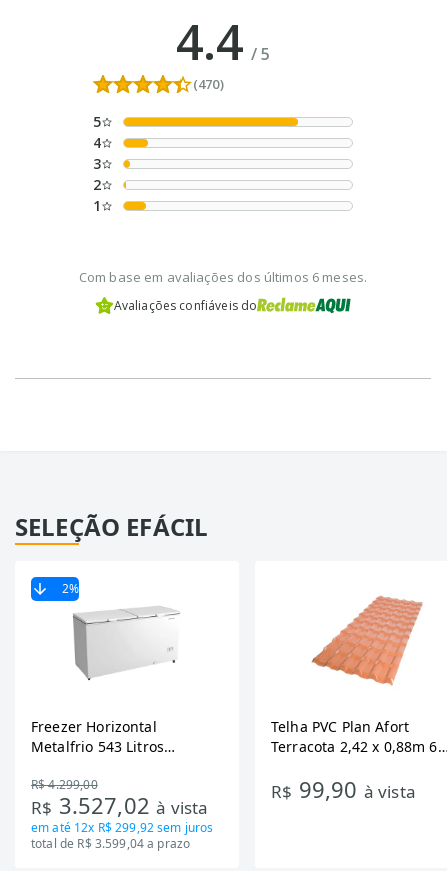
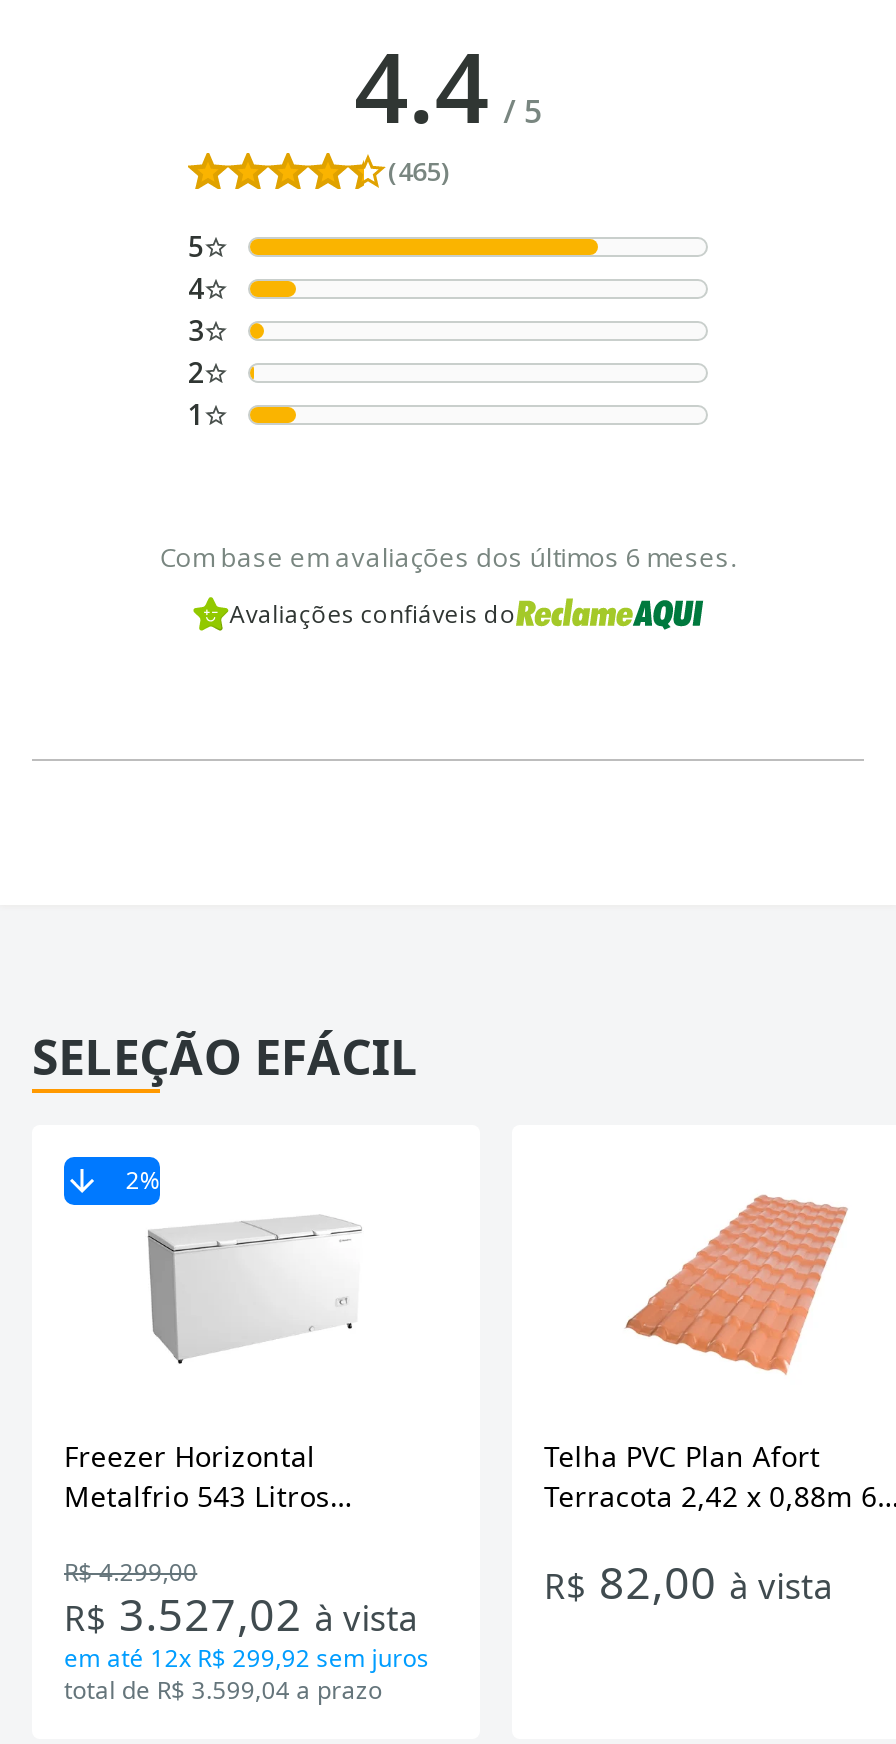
- (470)
+ (465)

- R$99,90 à vista
+ R$82,00 à vista
